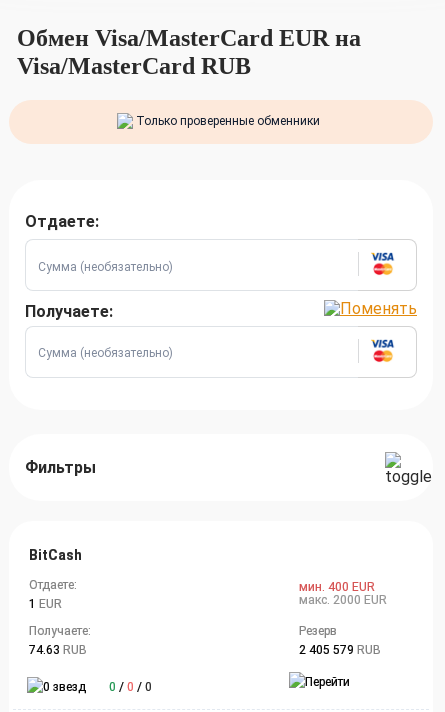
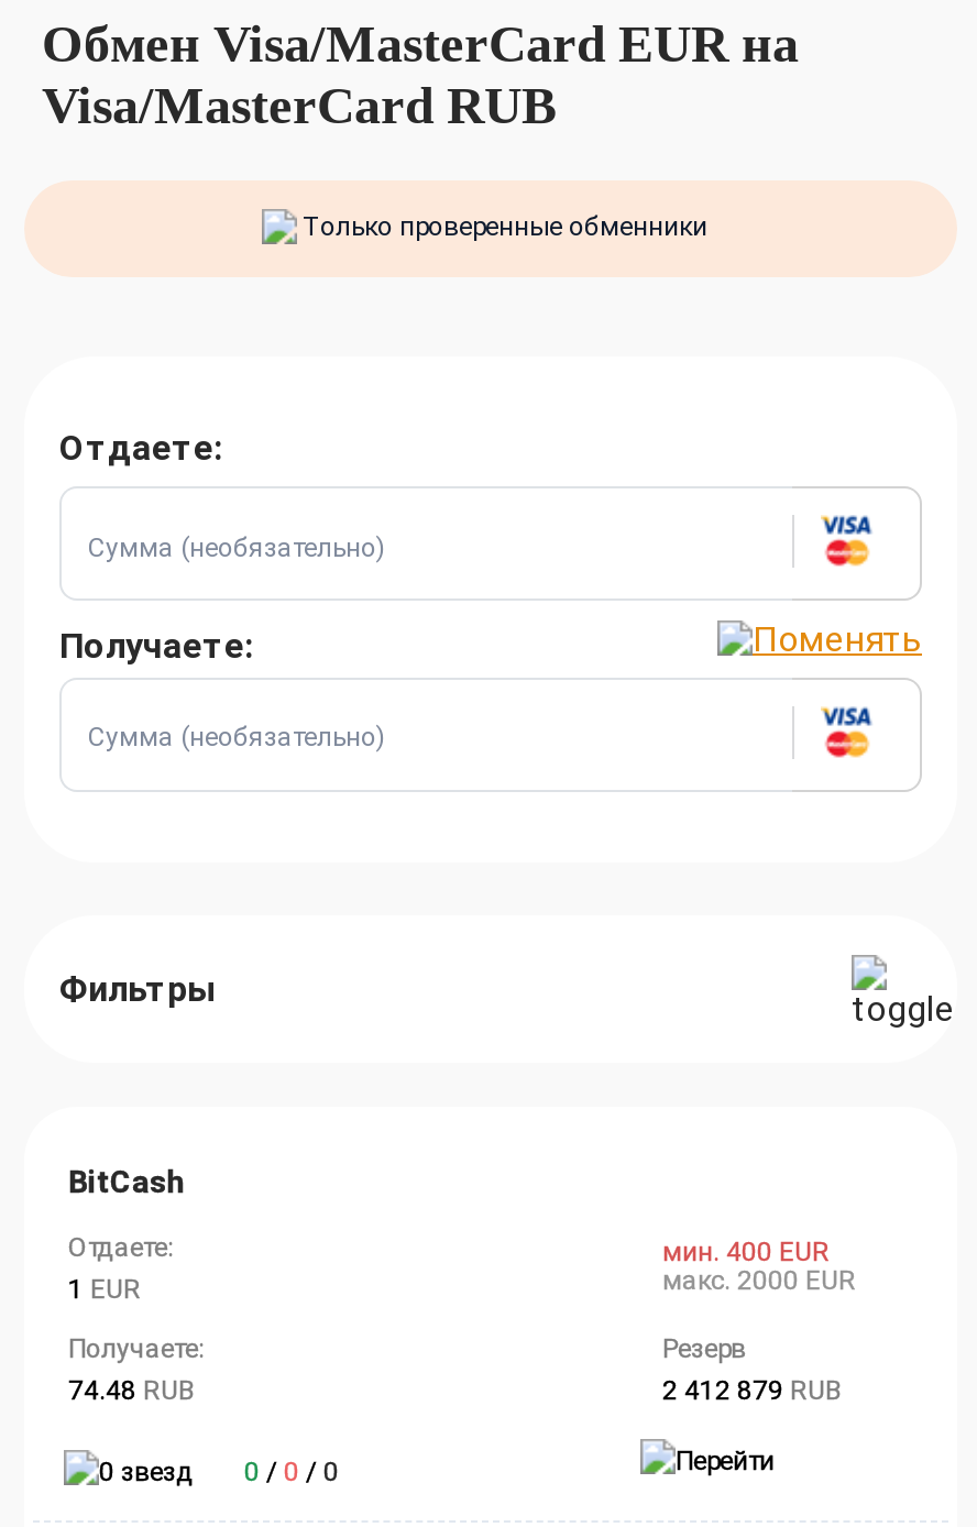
- 74.63 RUB
+ 74.48 RUB

- 2 405 579 RUB
+ 2 412 879 RUB
